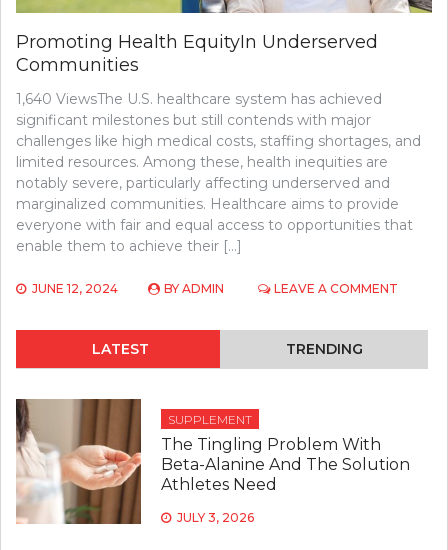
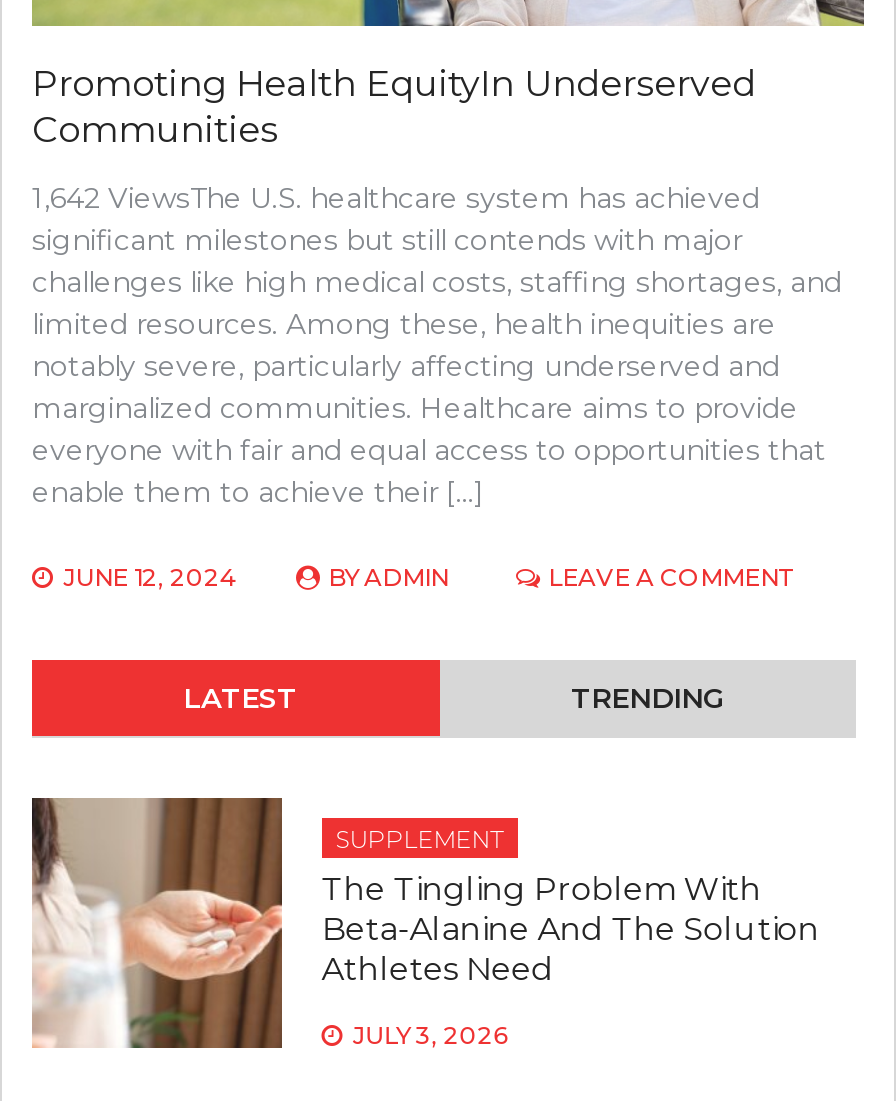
- 1,640 ViewsThe U.S. healthcare system has achieved
+ 1,642 ViewsThe U.S. healthcare system has achieved
